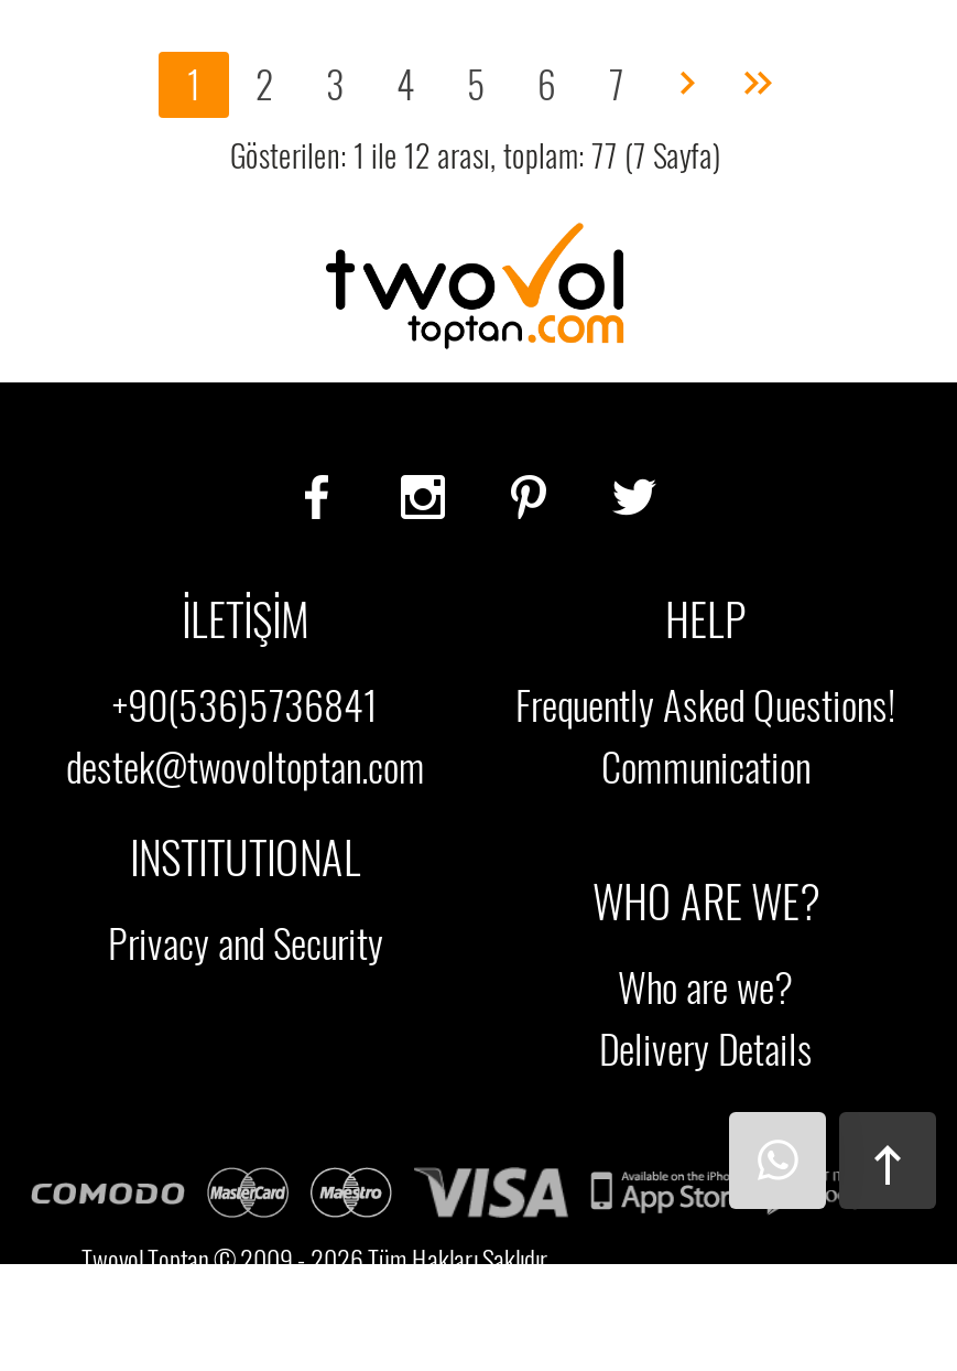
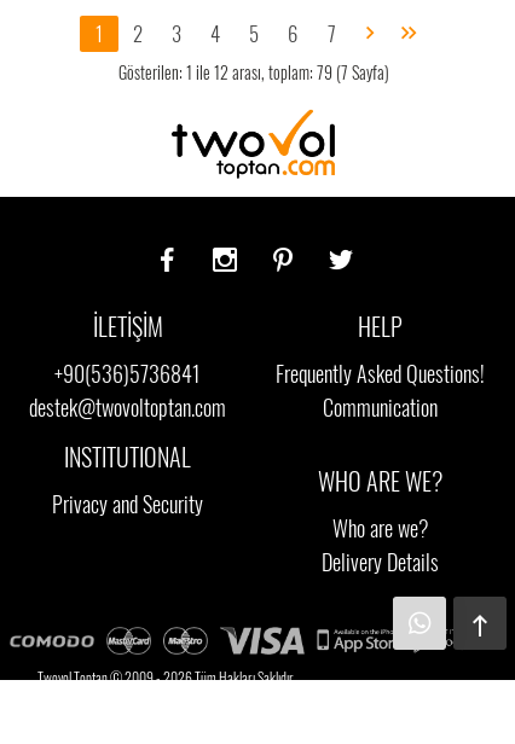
- Gösterilen: 1 ile 12 arası, toplam: 77 (7 Sayfa)
+ Gösterilen: 1 ile 12 arası, toplam: 79 (7 Sayfa)
